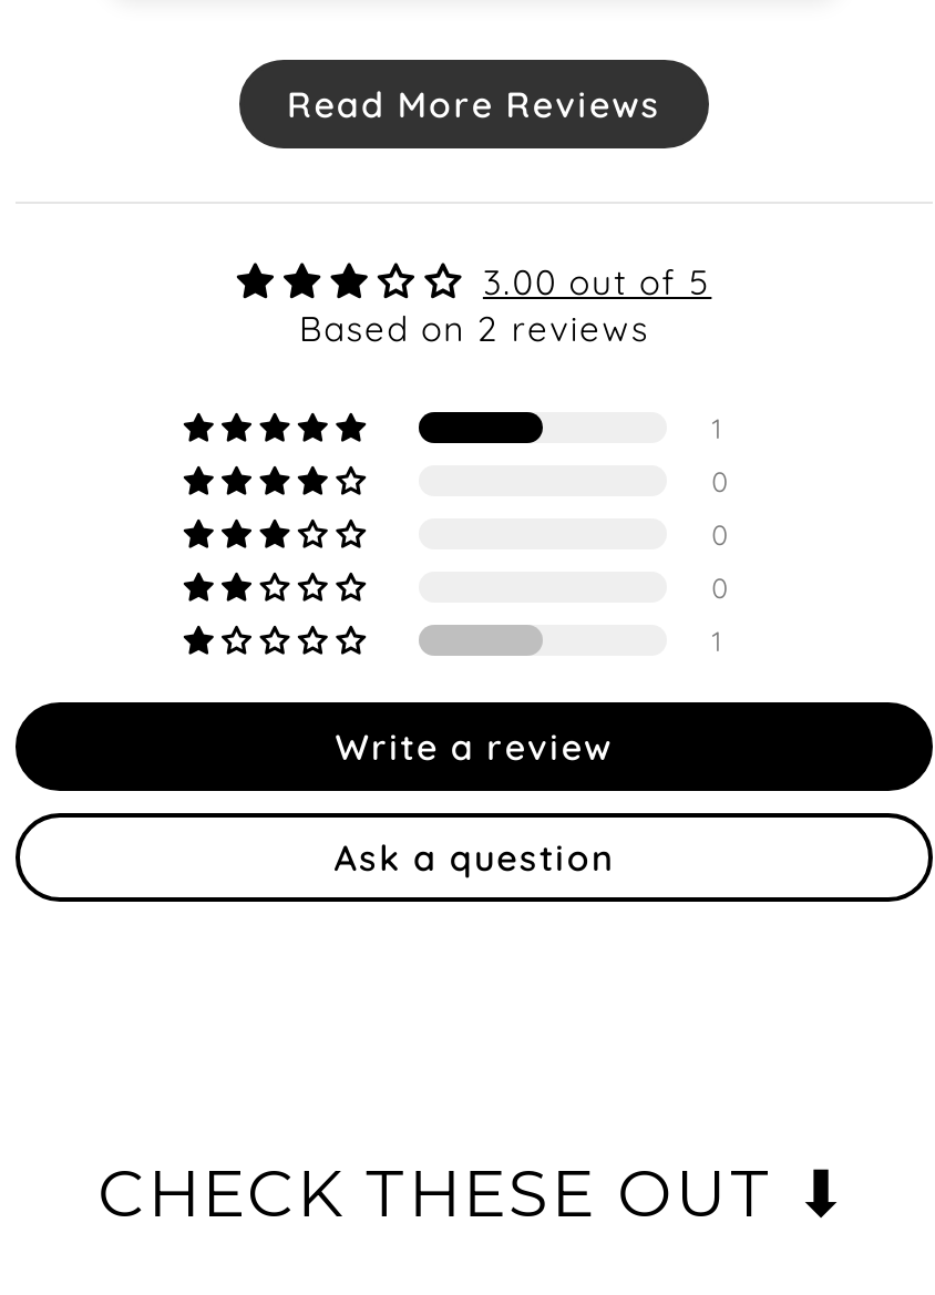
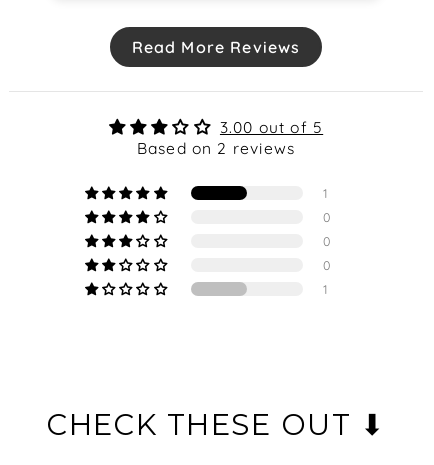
- Write a review
- Ask a question
